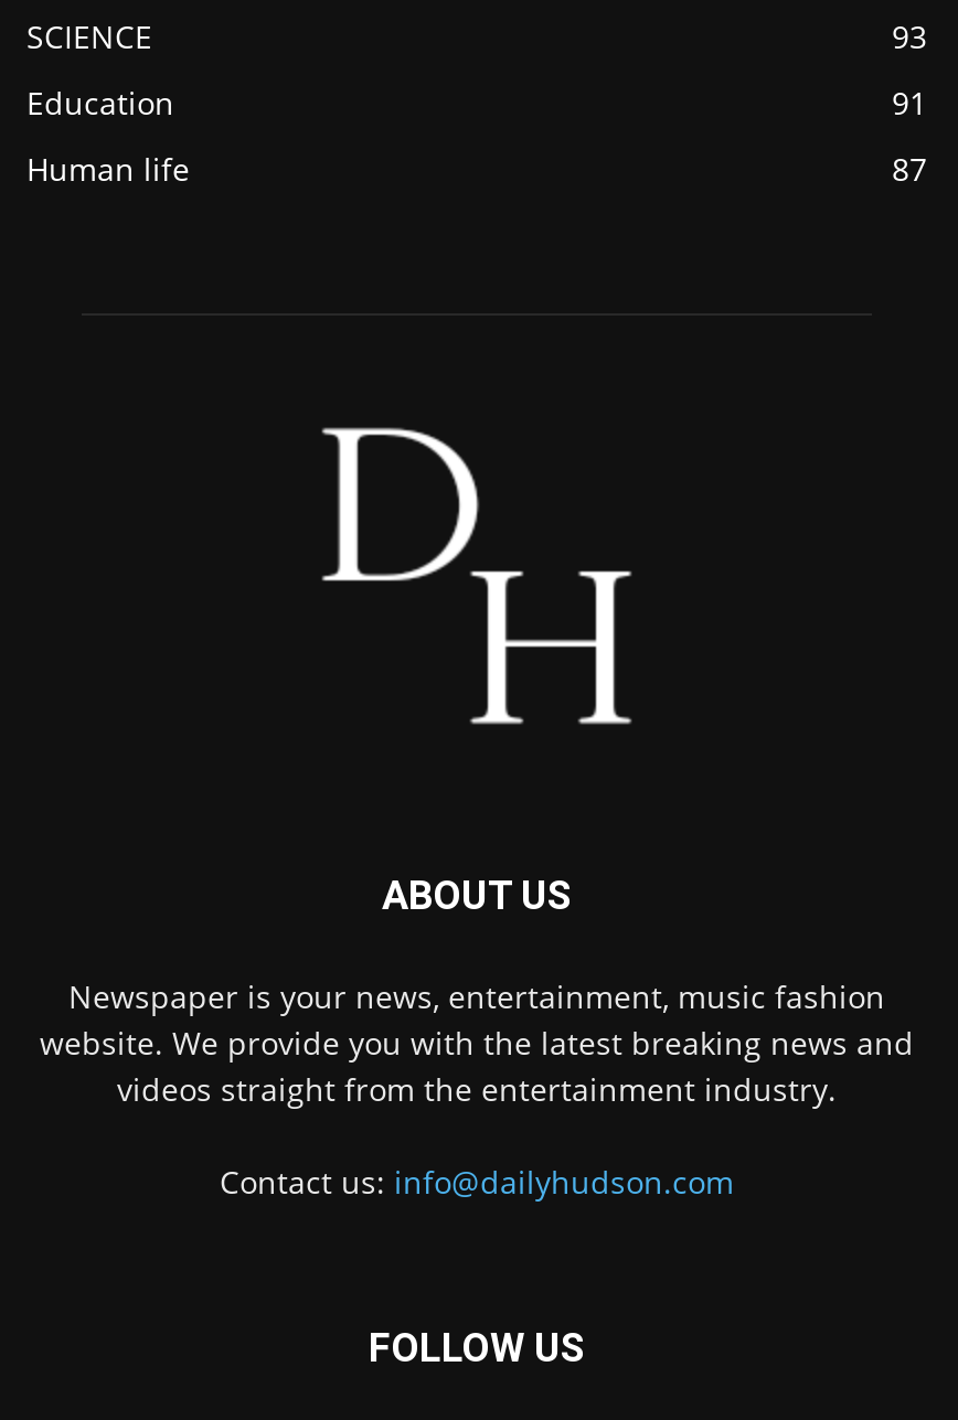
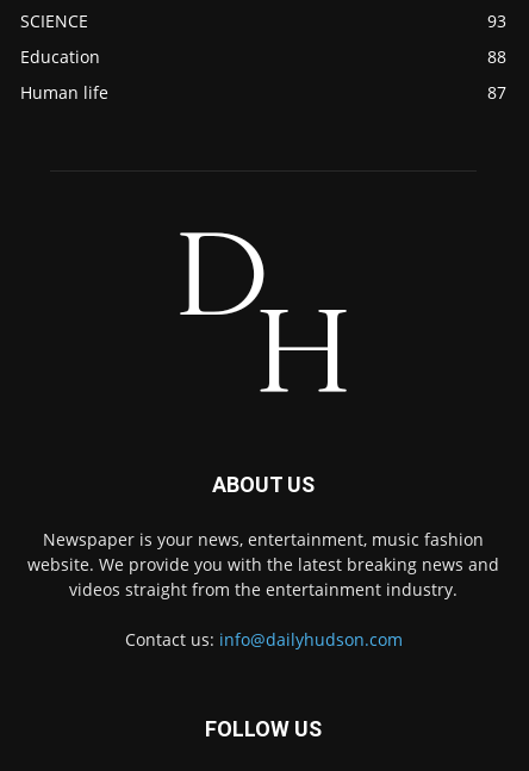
- 91
+ 88
